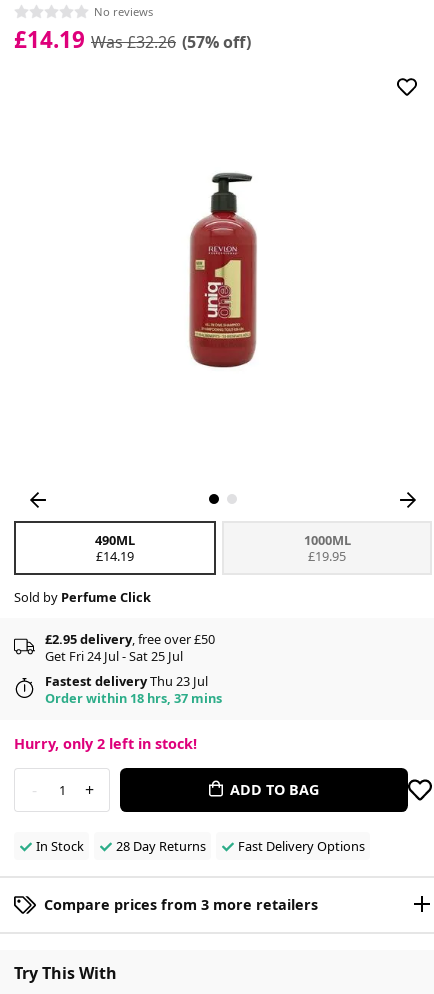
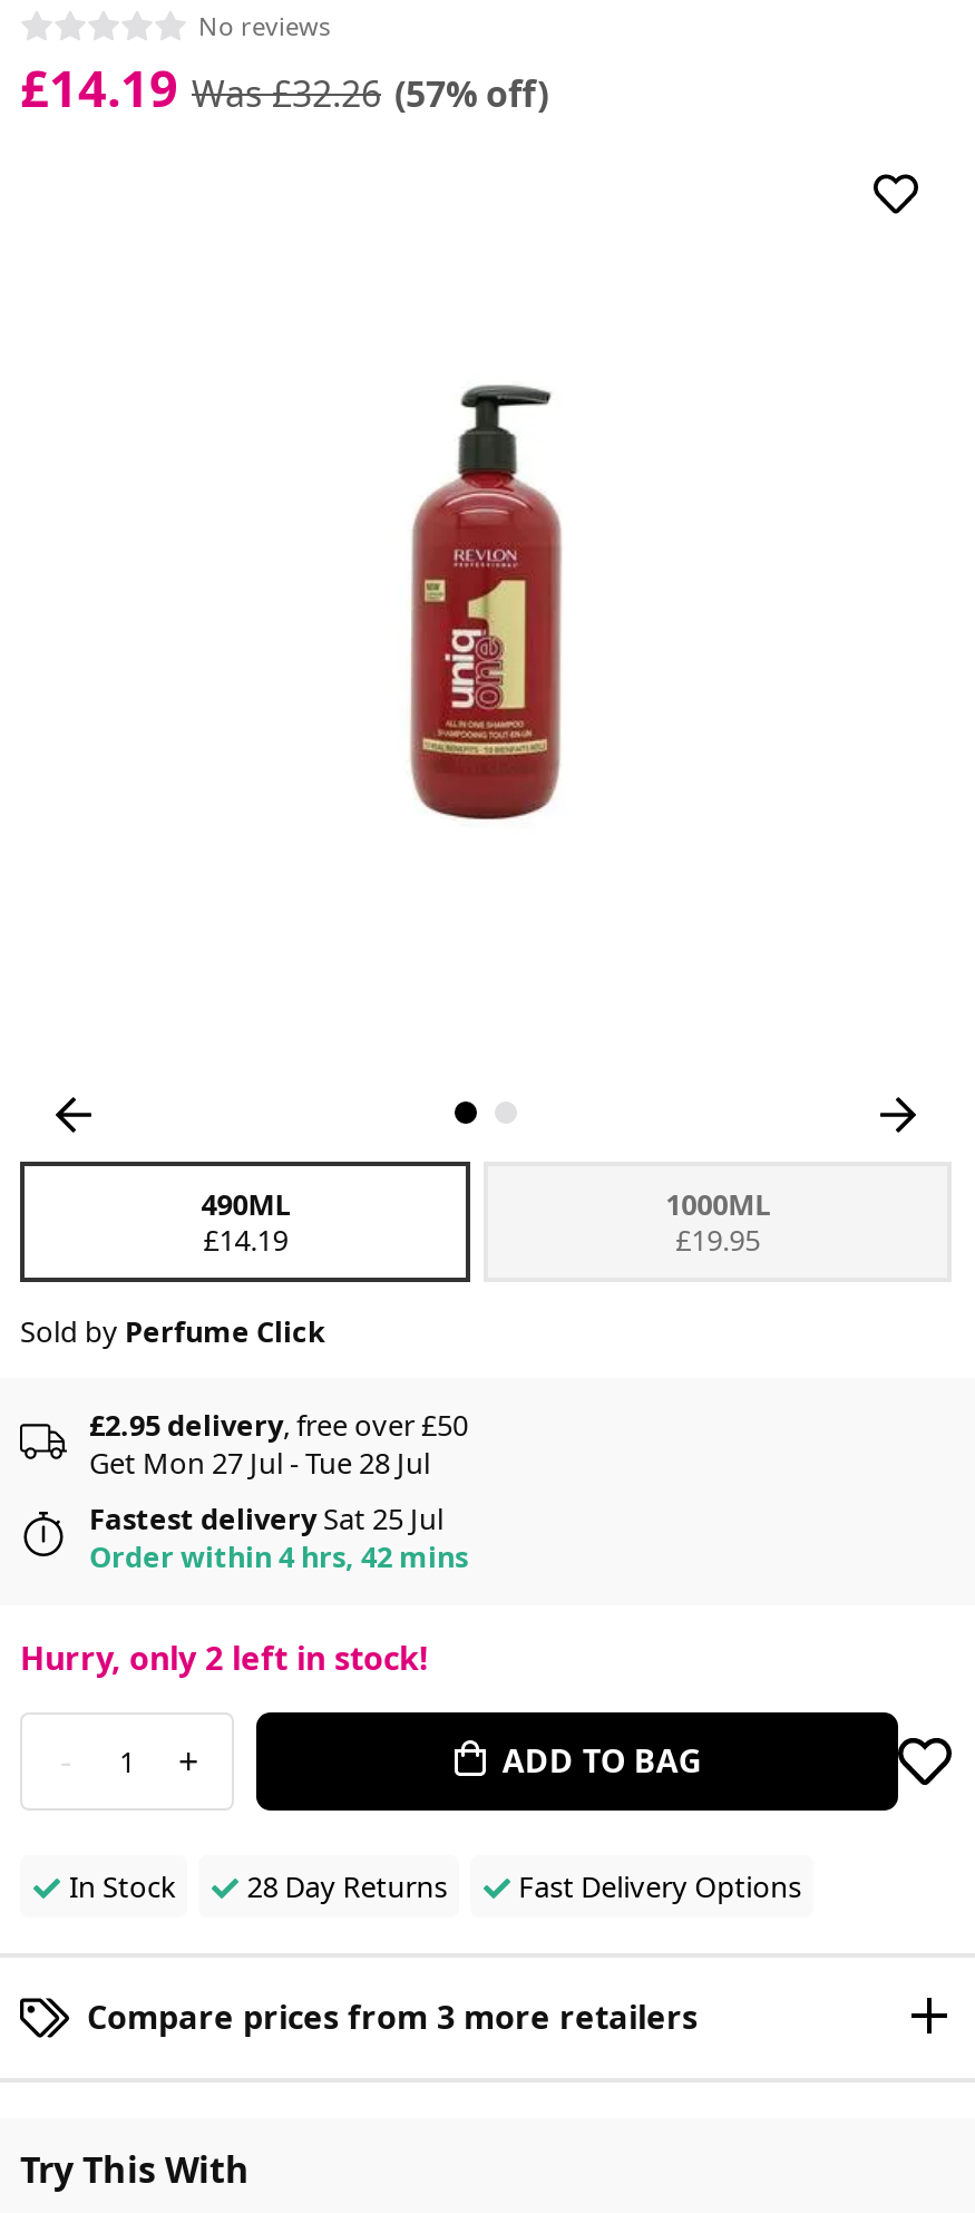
- Get Fri 24 Jul - Sat 25 Jul
+ Get Mon 27 Jul - Tue 28 Jul

- Fastest deliveryThu 23 Jul
+ Fastest deliverySat 25 Jul

- Order within 18 hrs, 37 mins
+ Order within 4 hrs, 42 mins
